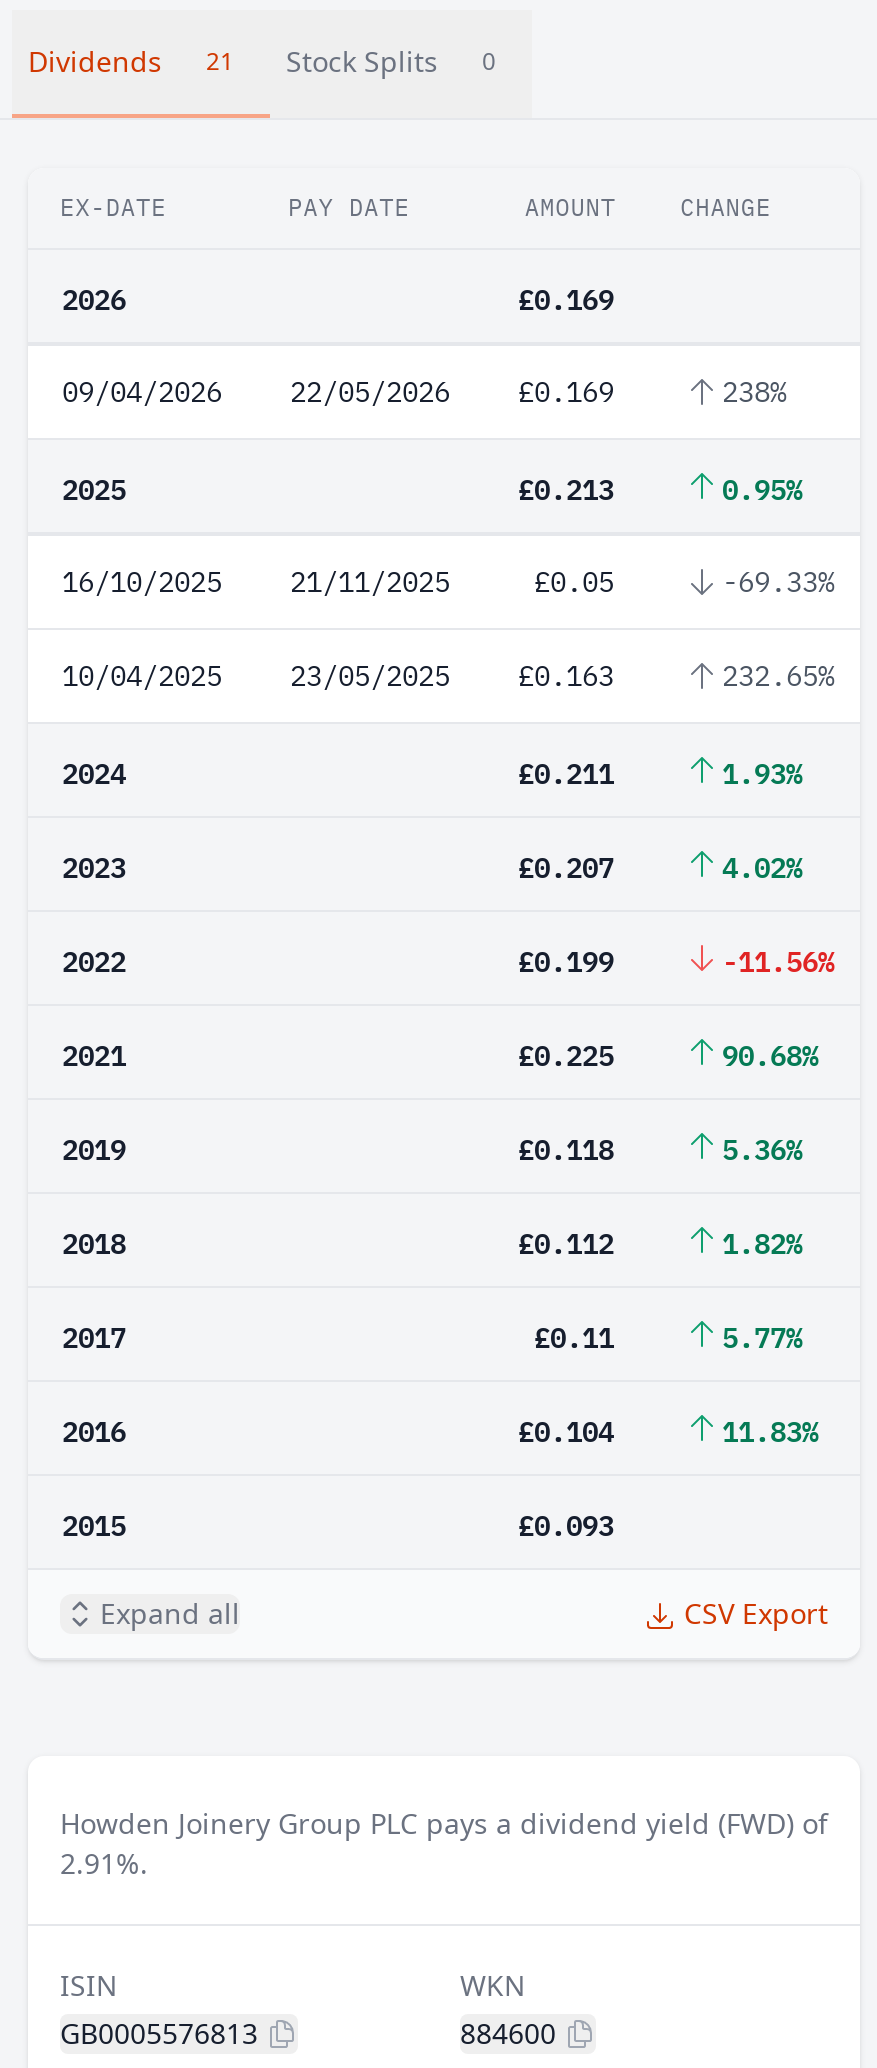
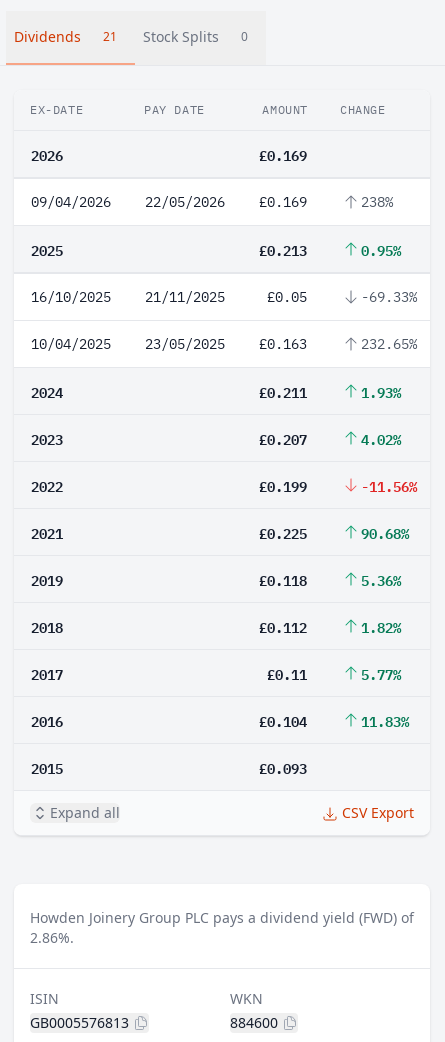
- 2.91%.
+ 2.86%.
